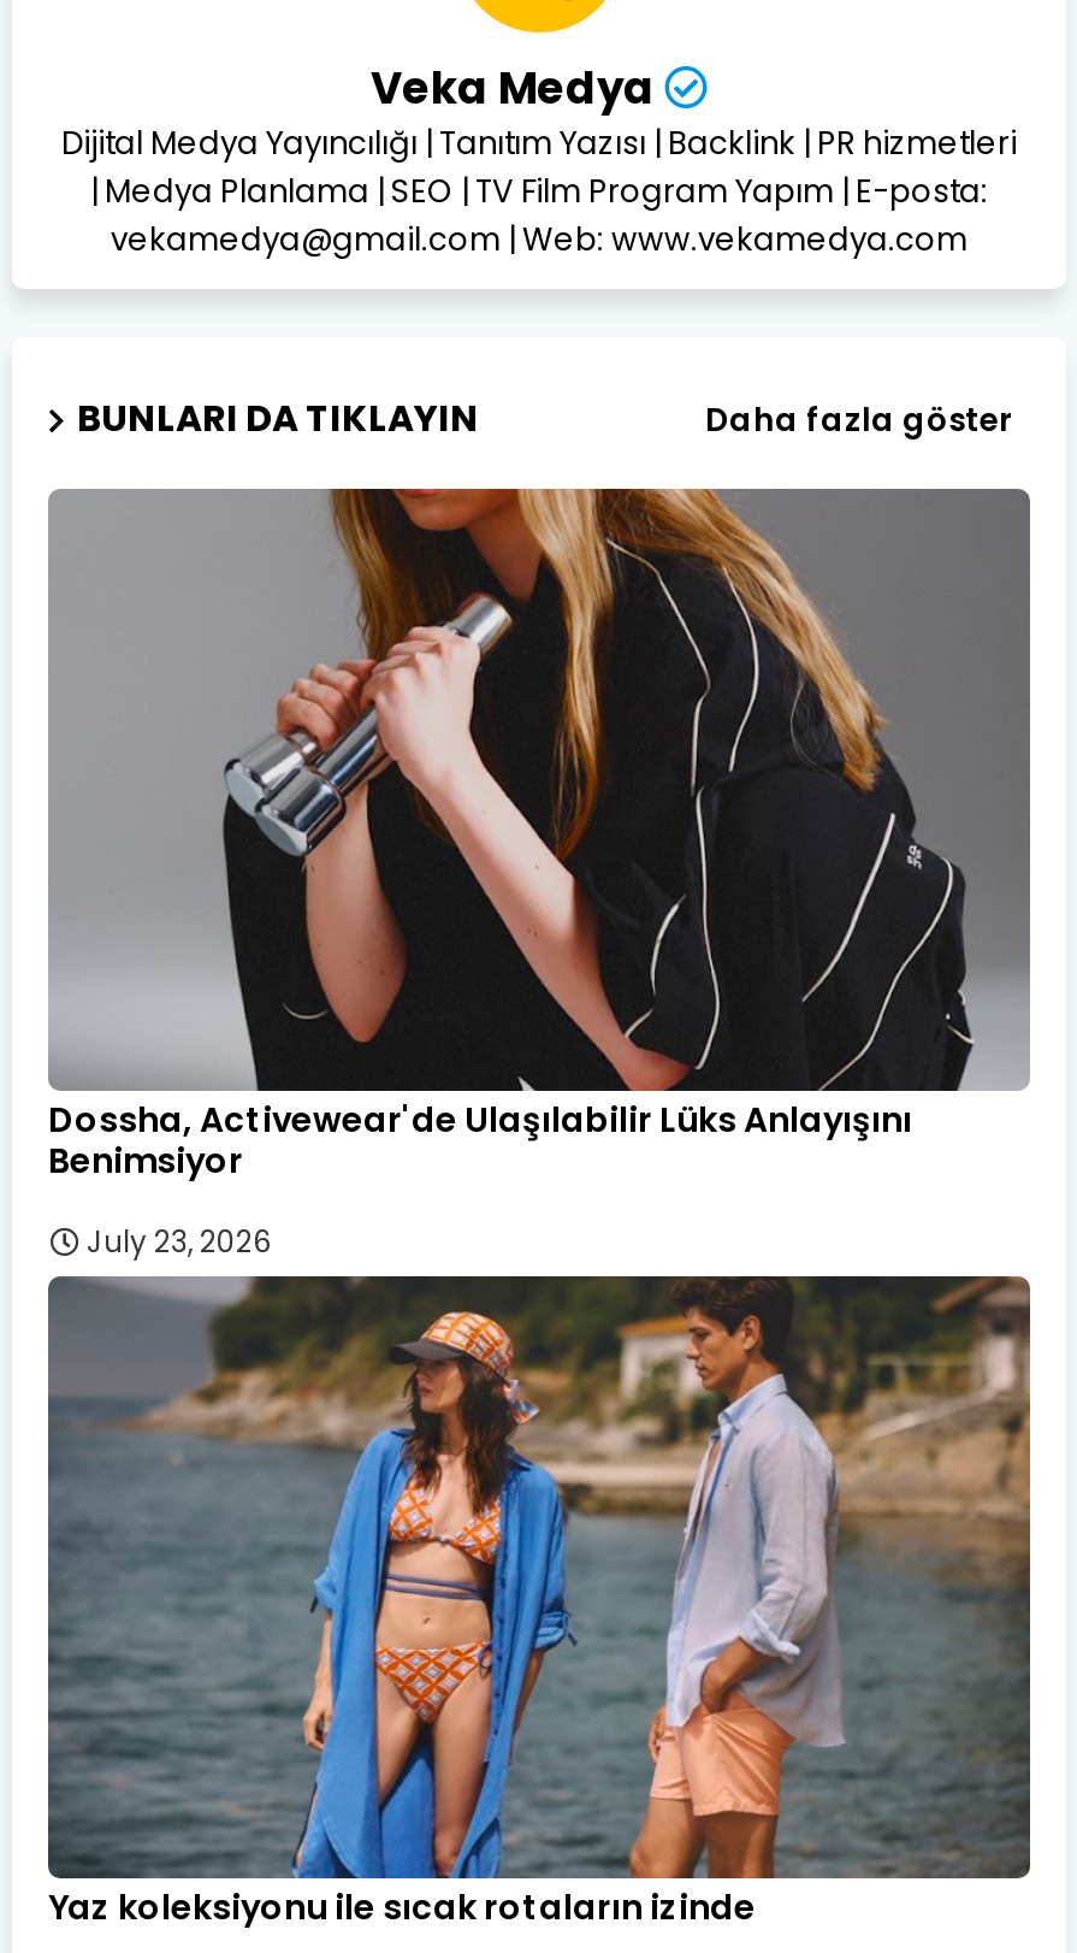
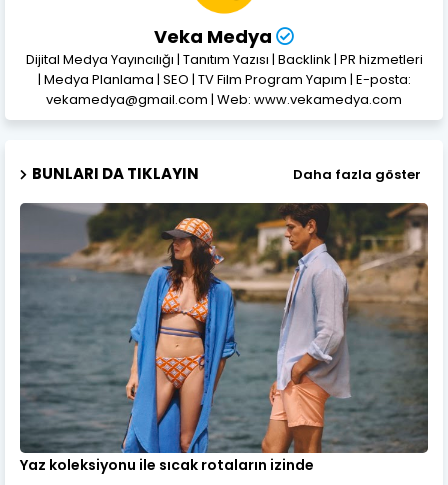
- [image]
- Dossha, Activewear'de Ulaşılabilir Lüks Anlayışını
- Benimsiyor
- July 23, 2026
